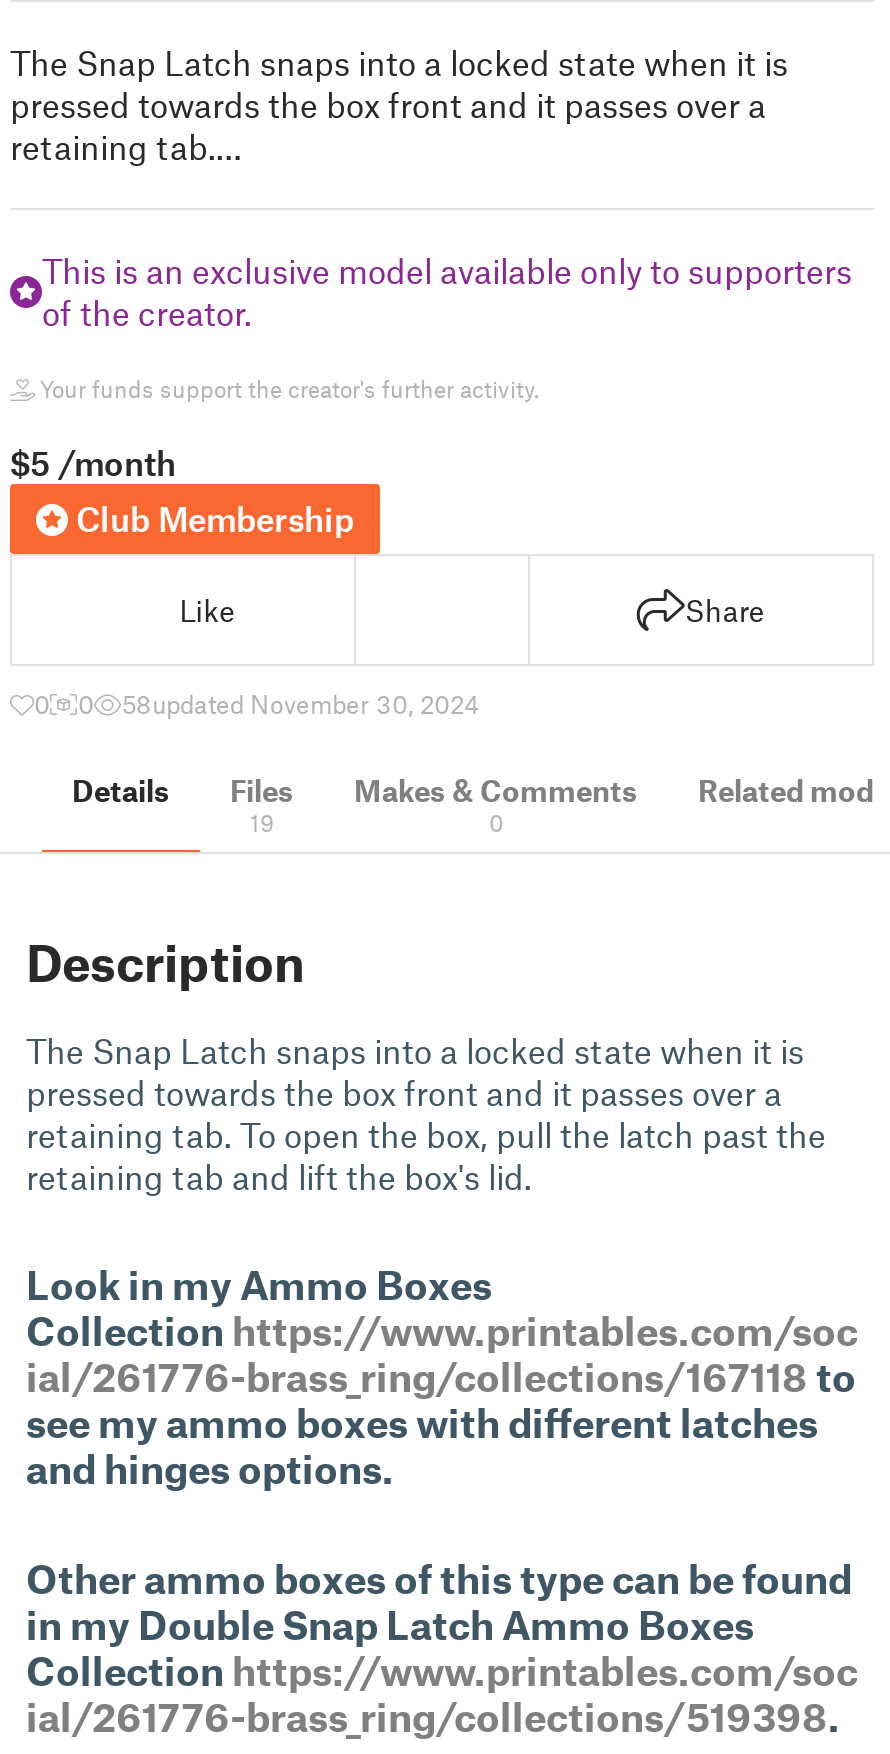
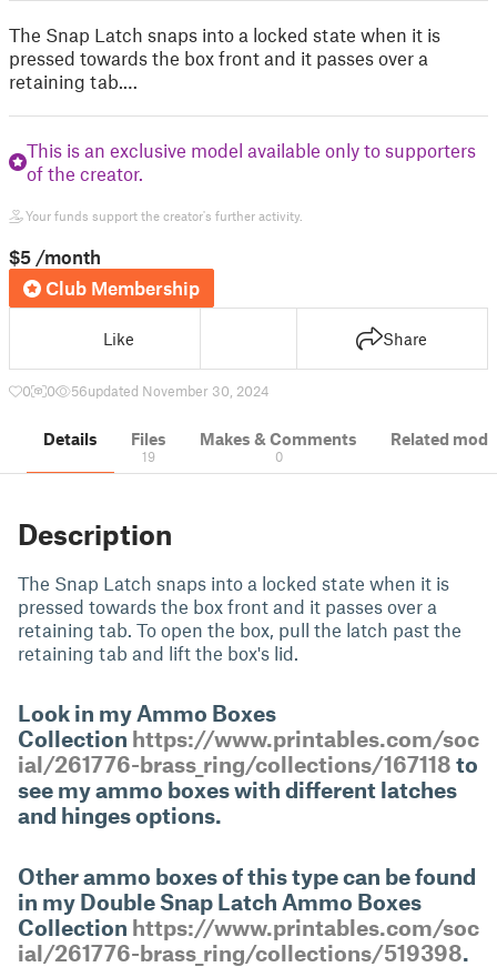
- 58updated November 30, 2024
+ 56updated November 30, 2024
